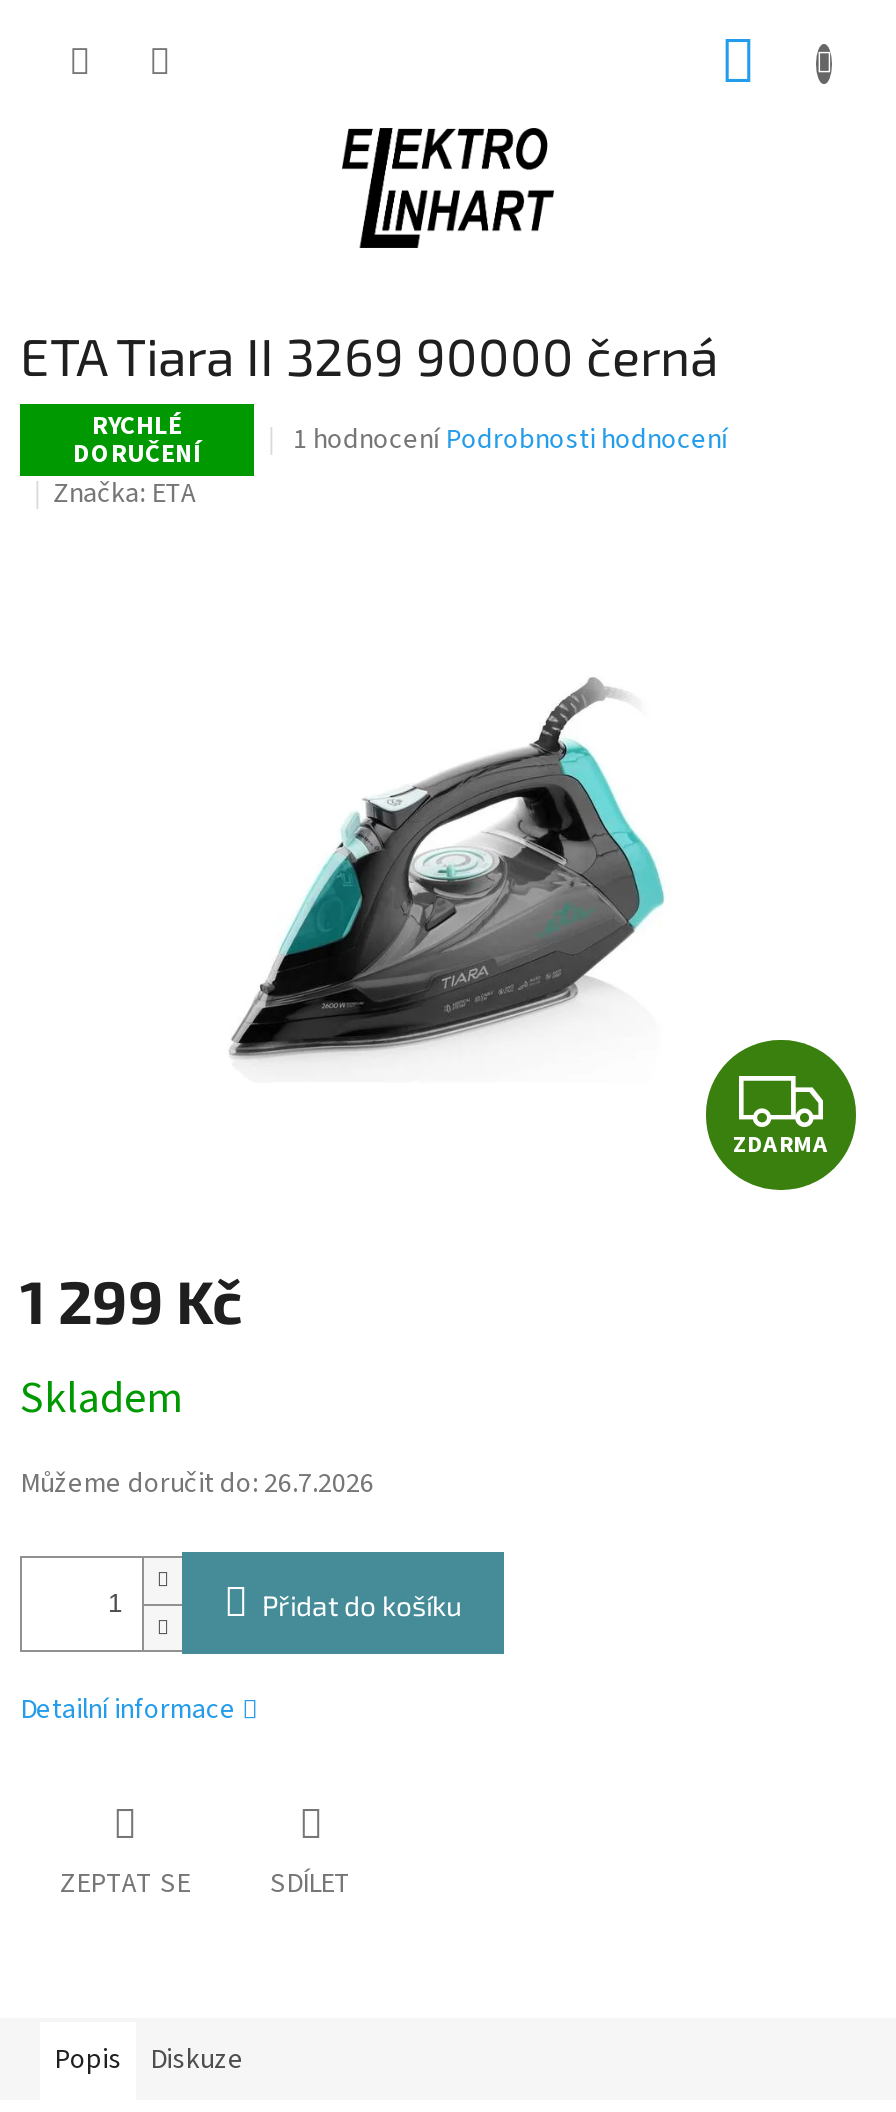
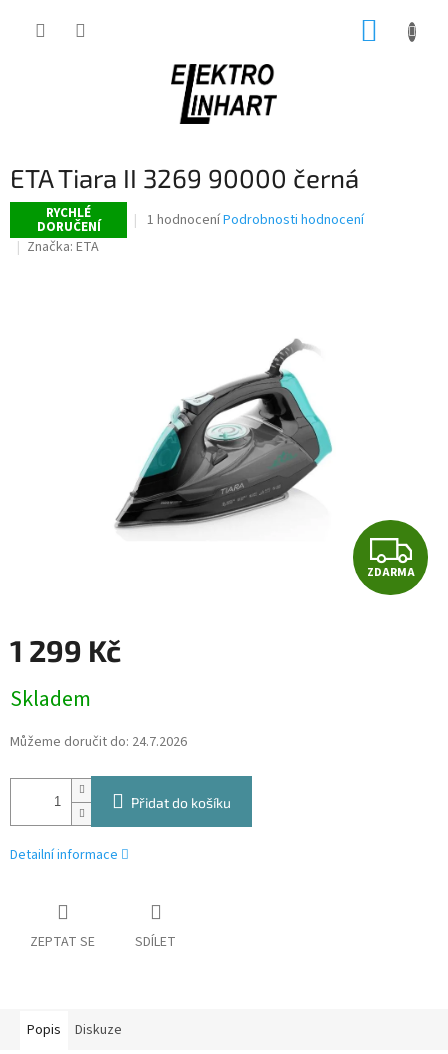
- Můžeme doručit do: 26.7.2026
+ Můžeme doručit do: 24.7.2026
